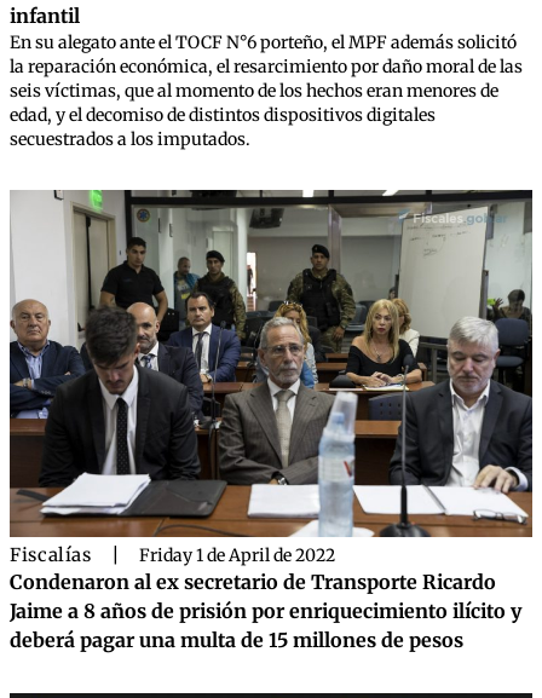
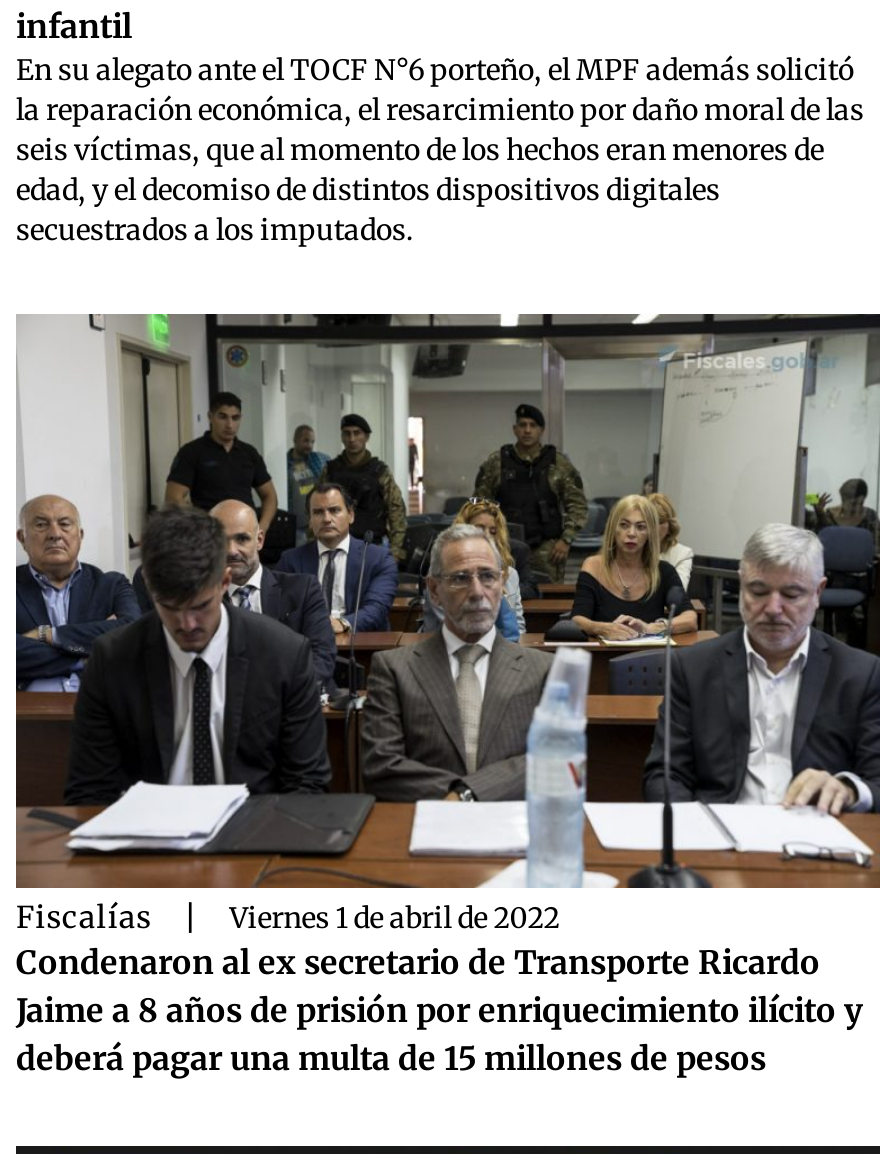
- Friday 1 de April de 2022
+ Viernes 1 de abril de 2022
